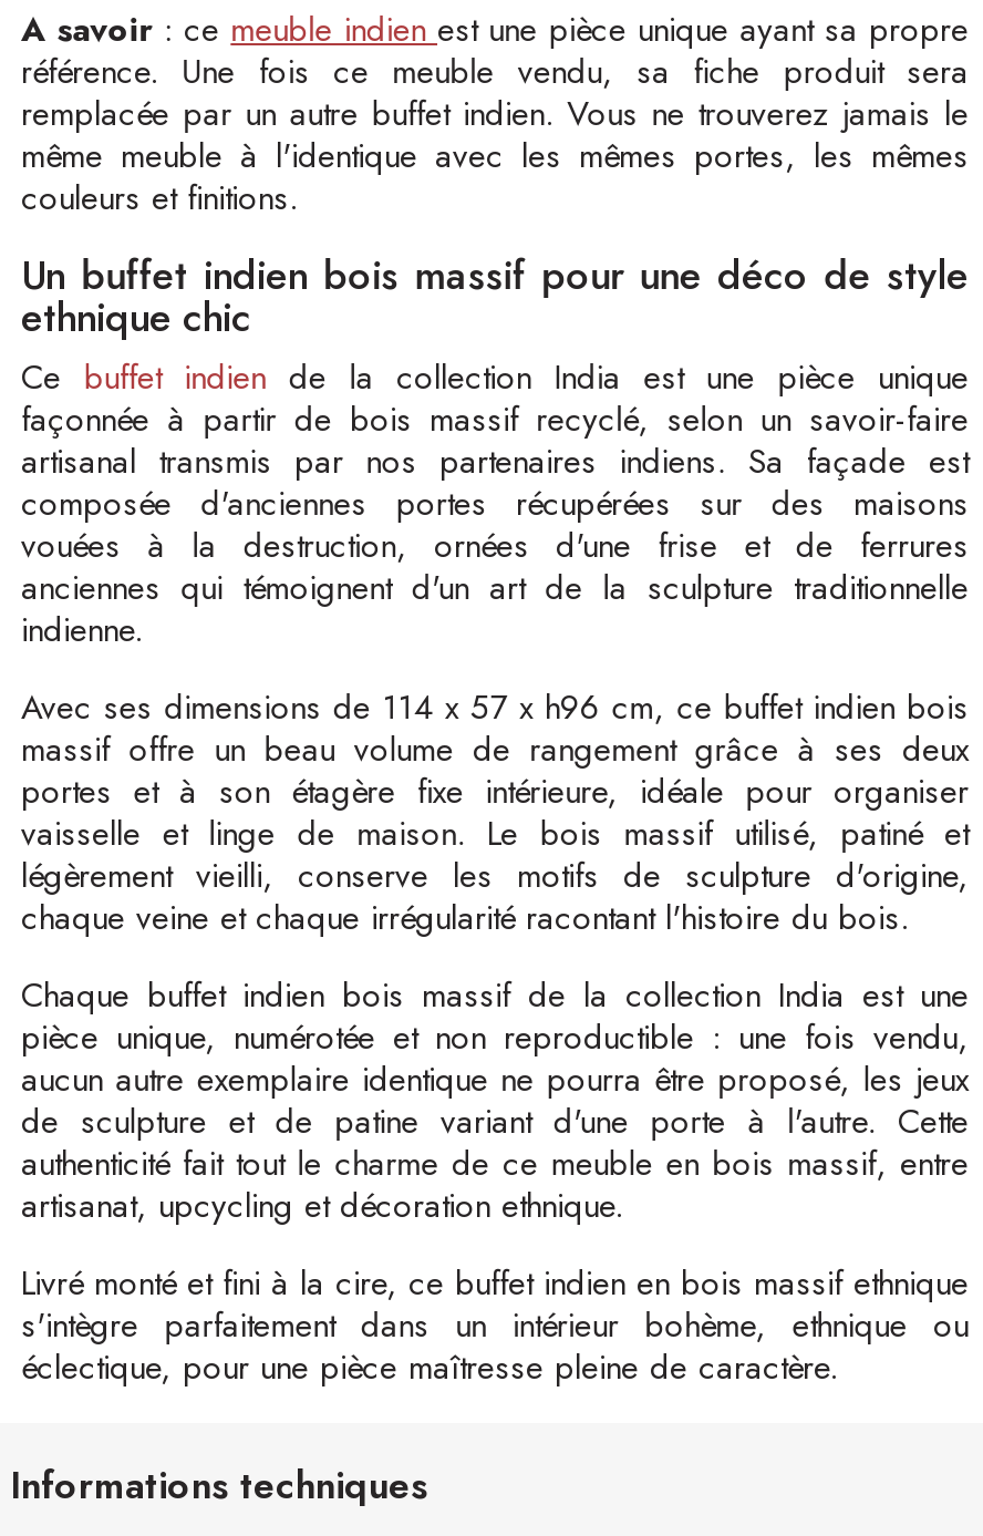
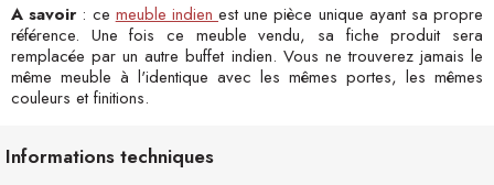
- Un buffet indien bois massif pour une déco de style
- ethnique chic
- Ce buffet indien de la collection India est une pièce unique
- façonnée à partir de bois massif recyclé, selon un savoir-faire
- artisanal transmis par nos partenaires indiens. Sa façade est
- composée d'anciennes portes récupérées sur des maisons
- vouées à la destruction, ornées d'une frise et de ferrures
- anciennes qui témoignent d'un art de la sculpture traditionnelle
- indienne.
- Avec ses dimensions de 114 x 57 x h96 cm, ce buffet indien bois
- massif offre un beau volume de rangement grâce à ses deux
- portes et à son étagère fixe intérieure, idéale pour organiser
- vaisselle et linge de maison. Le bois massif utilisé, patiné et
- légèrement vieilli, conserve les motifs de sculpture d'origine,
- chaque veine et chaque irrégularité racontant l'histoire du bois.
- Chaque buffet indien bois massif de la collection India est une
- pièce unique, numérotée et non reproductible : une fois vendu,
- aucun autre exemplaire identique ne pourra être proposé, les jeux
- de sculpture et de patine variant d'une porte à l'autre. Cette
- authenticité fait tout le charme de ce meuble en bois massif, entre
- artisanat, upcycling et décoration ethnique.
- Livré monté et fini à la cire, ce buffet indien en bois massif ethnique
- s'intègre parfaitement dans un intérieur bohème, ethnique ou
- éclectique, pour une pièce maîtresse pleine de caractère.
